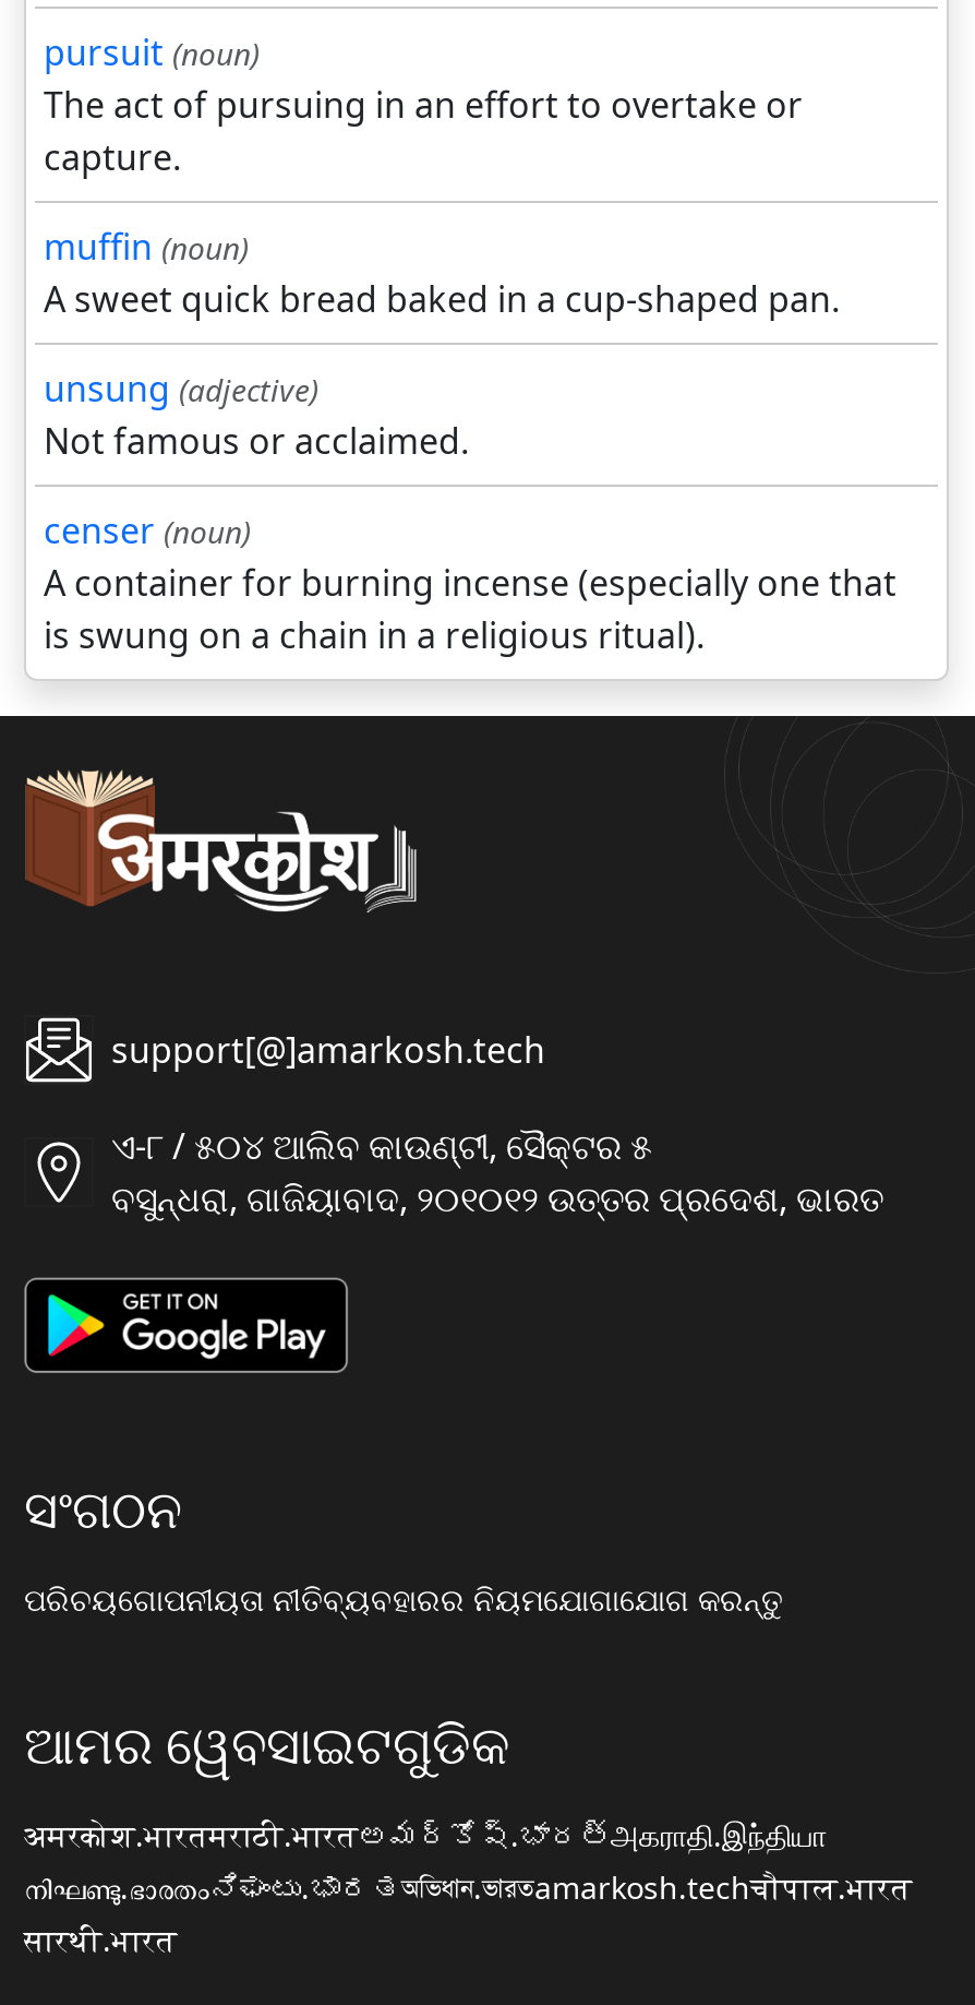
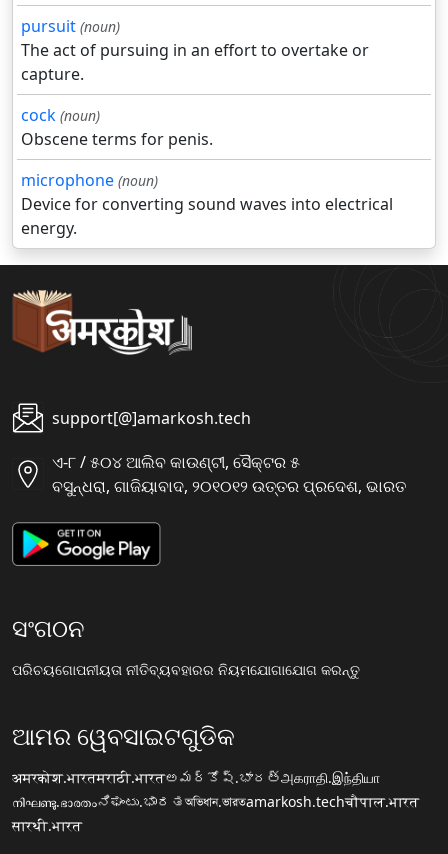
- muffin (noun)
- A sweet quick bread baked in a cup-shaped pan.
- unsung (adjective)
- Not famous or acclaimed.
- censer (noun)
- A container for burning incense (especially one that
- is swung on a chain in a religious ritual).
+ cock (noun)
+ Obscene terms for penis.
+ microphone (noun)
+ Device for converting sound waves into electrical
+ energy.
